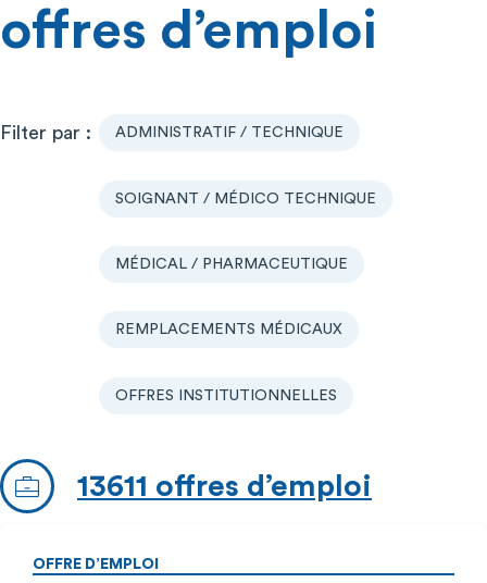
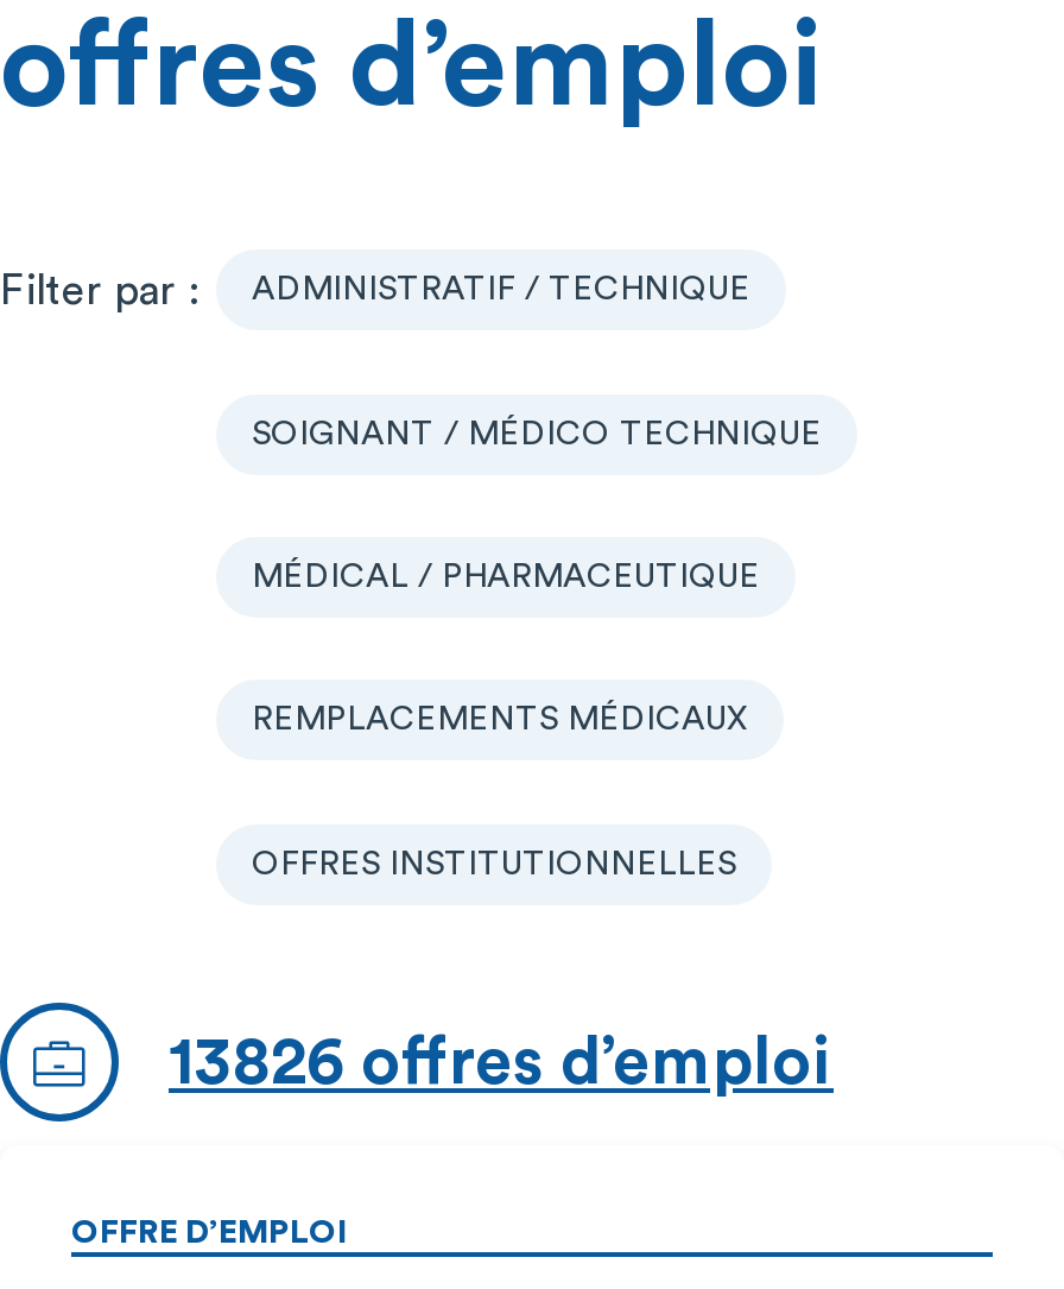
- 13611 offres d’emploi
+ 13826 offres d’emploi
